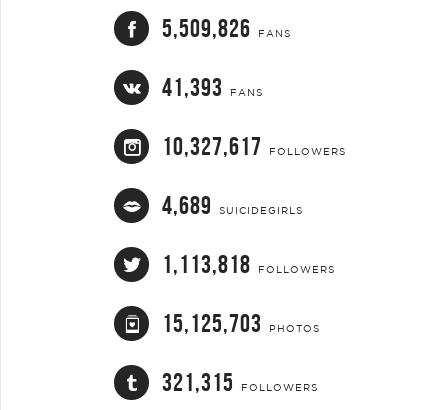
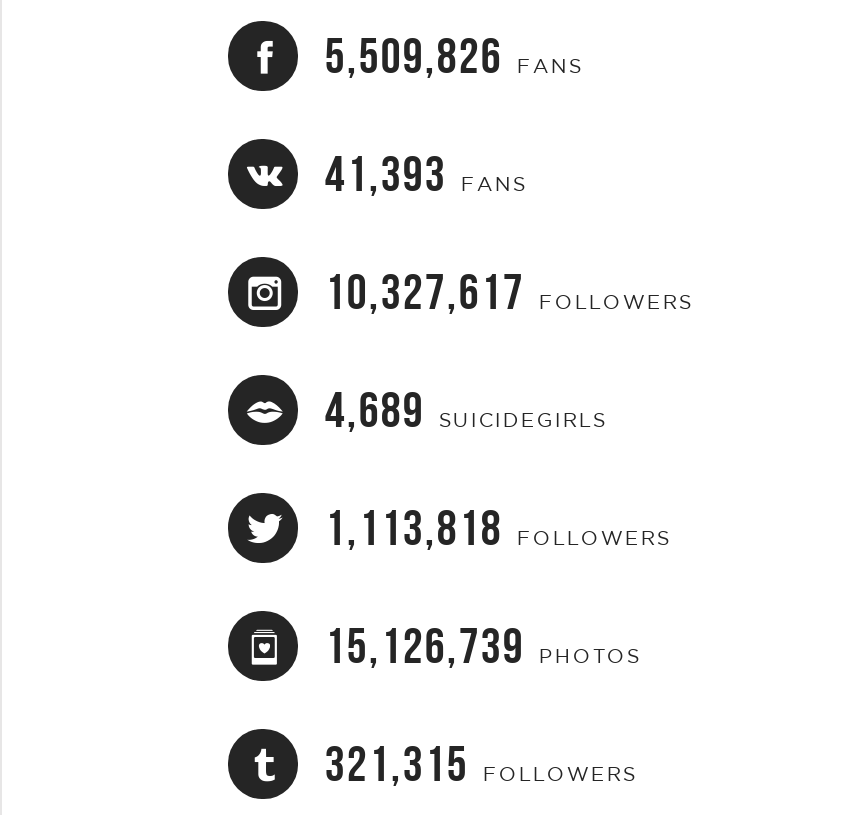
- 15,125,703 PHOTOS
+ 15,126,739 PHOTOS
